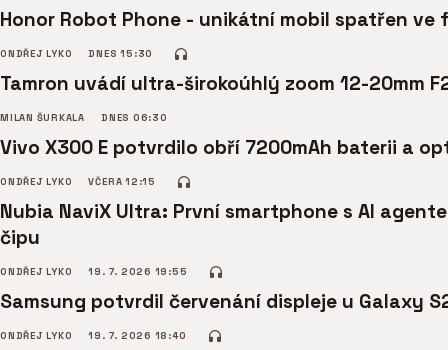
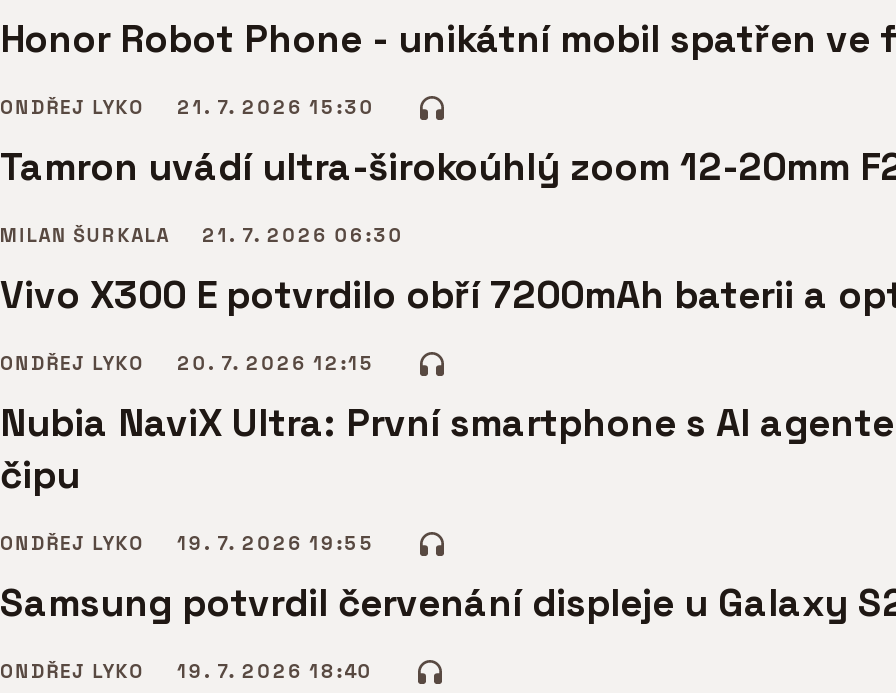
- ONDŘEJ LYKO DNES 15:30
+ ONDŘEJ LYKO 21. 7. 2026 15:30

- MILAN ŠURKALA DNES 06:30
+ MILAN ŠURKALA 21. 7. 2026 06:30

- ONDŘEJ LYKO VČERA 12:15
+ ONDŘEJ LYKO 20. 7. 2026 12:15
